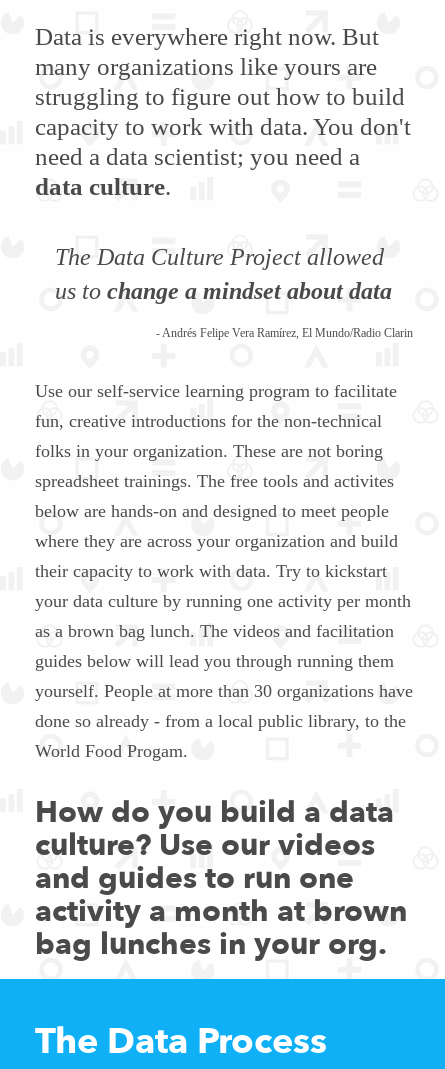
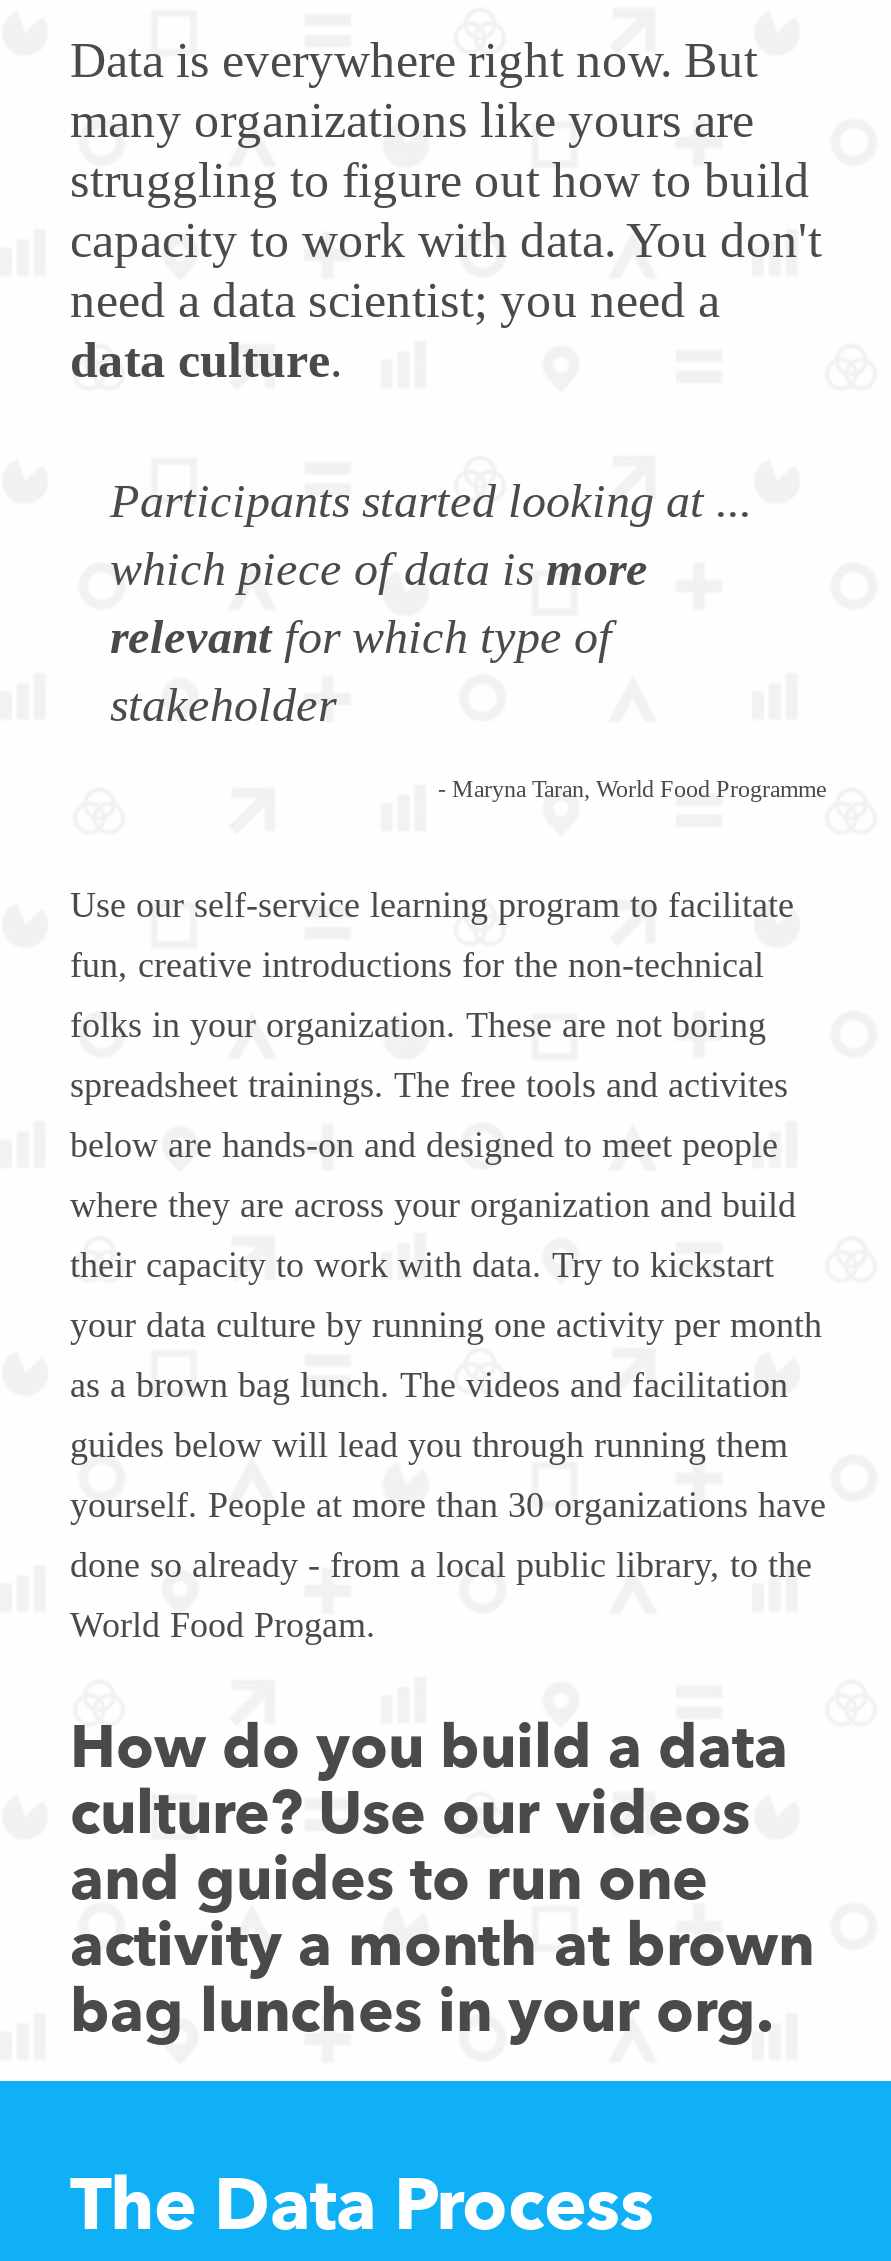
- The Data Culture Project allowed
- us to change a mindset about data
+ Participants started looking at ...
+ which piece of data is more
+ relevant for which type of
+ stakeholder

- - Andrés Felipe Vera Ramírez, El Mundo/Radio Clarin
+ - Maryna Taran, World Food Programme
